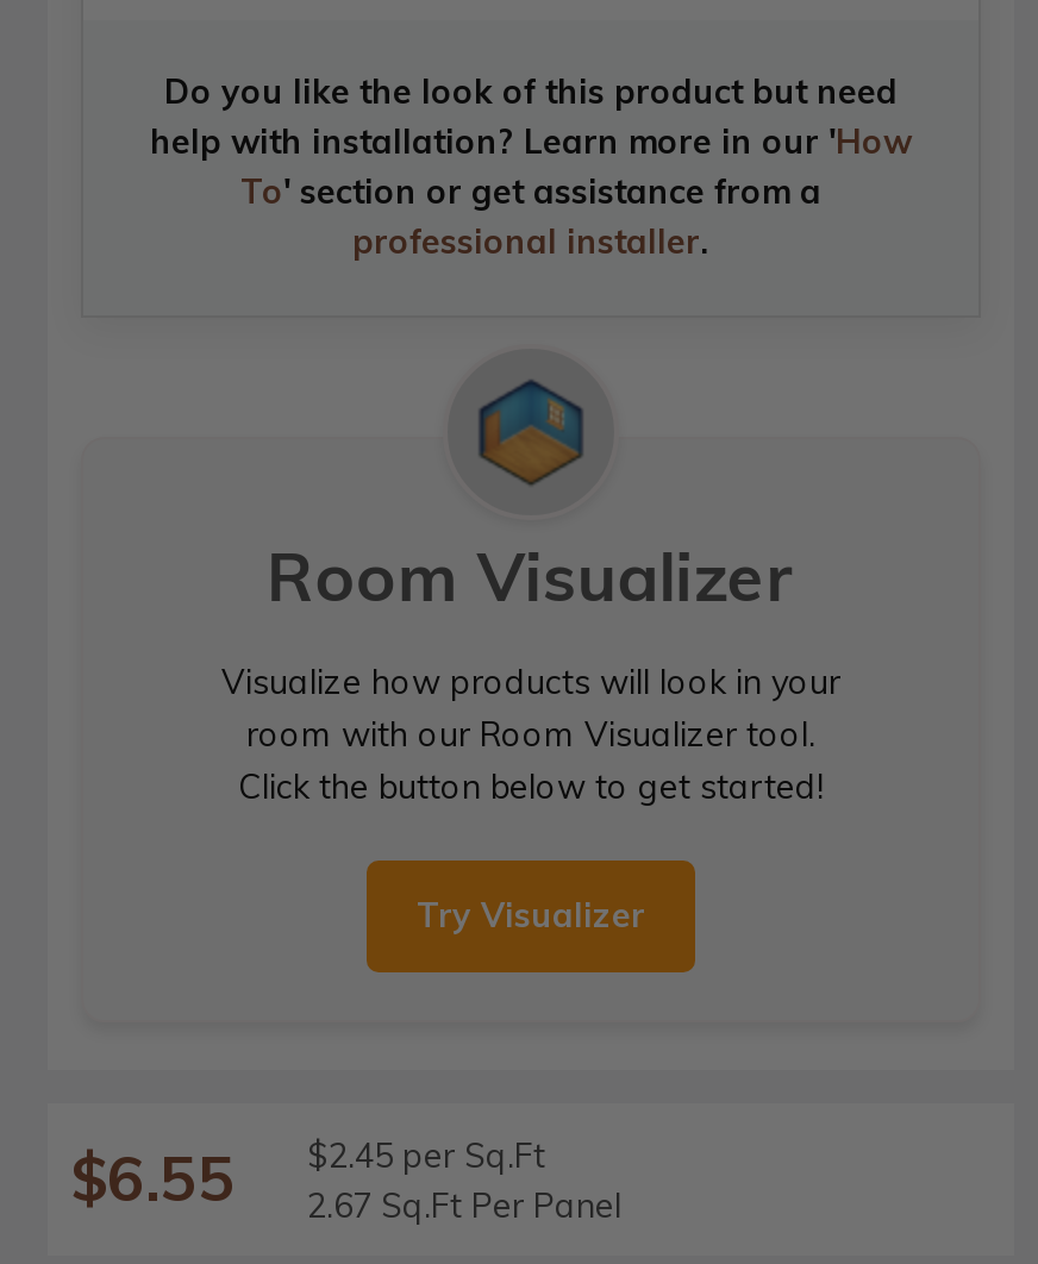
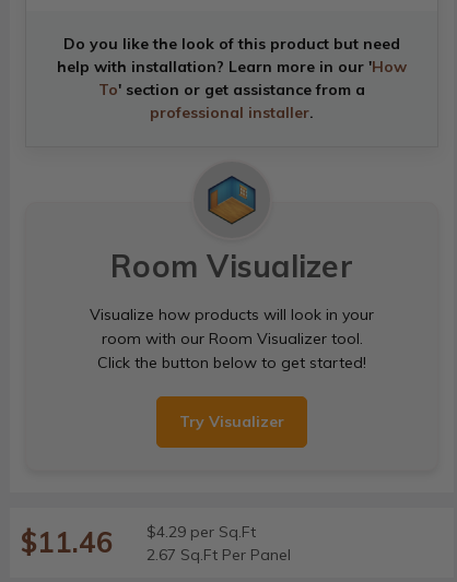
- $6.55
+ $11.46

- $2.45 per Sq.Ft
+ $4.29 per Sq.Ft
